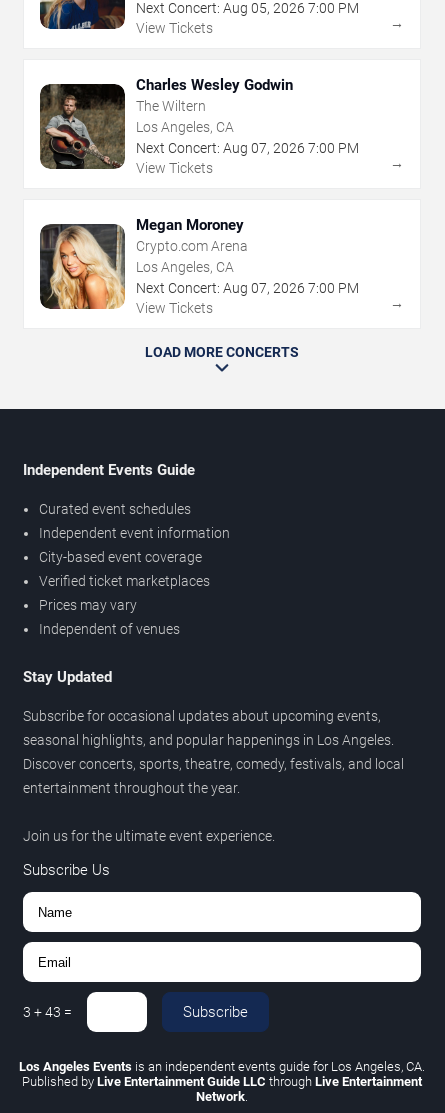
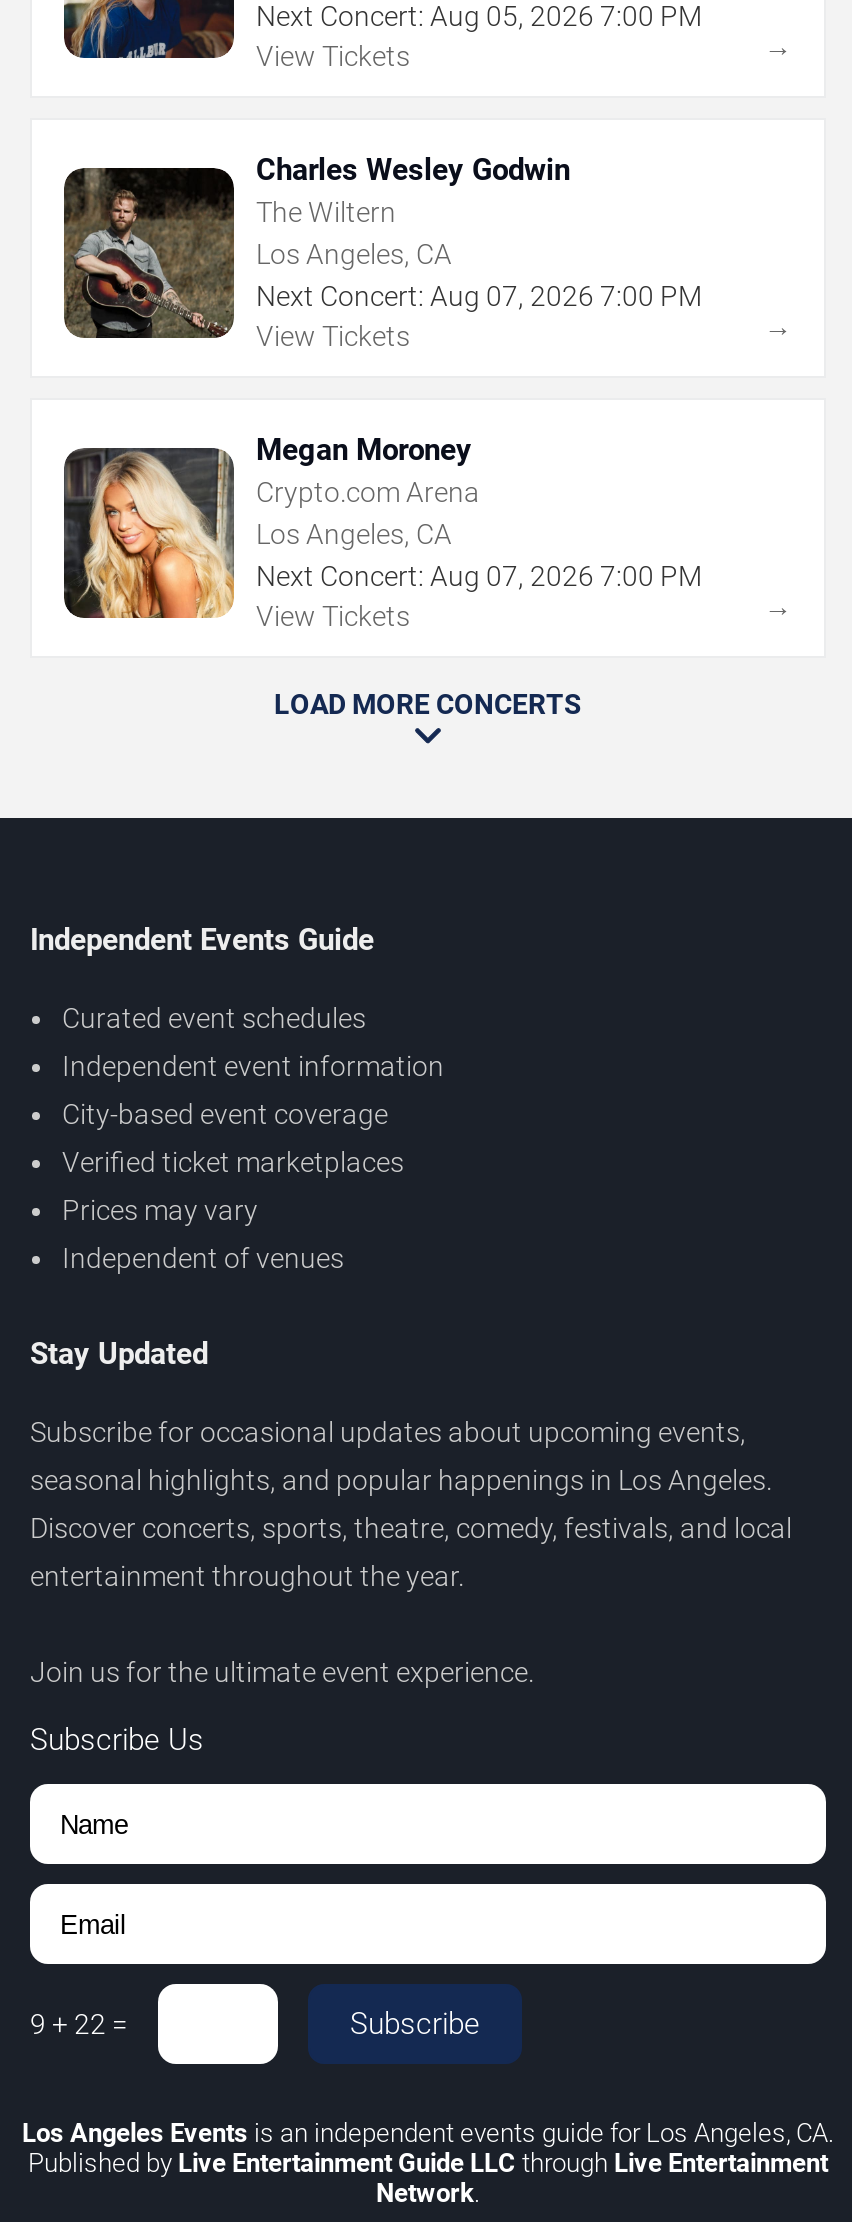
- 3 + 43 =
+ 9 + 22 =
